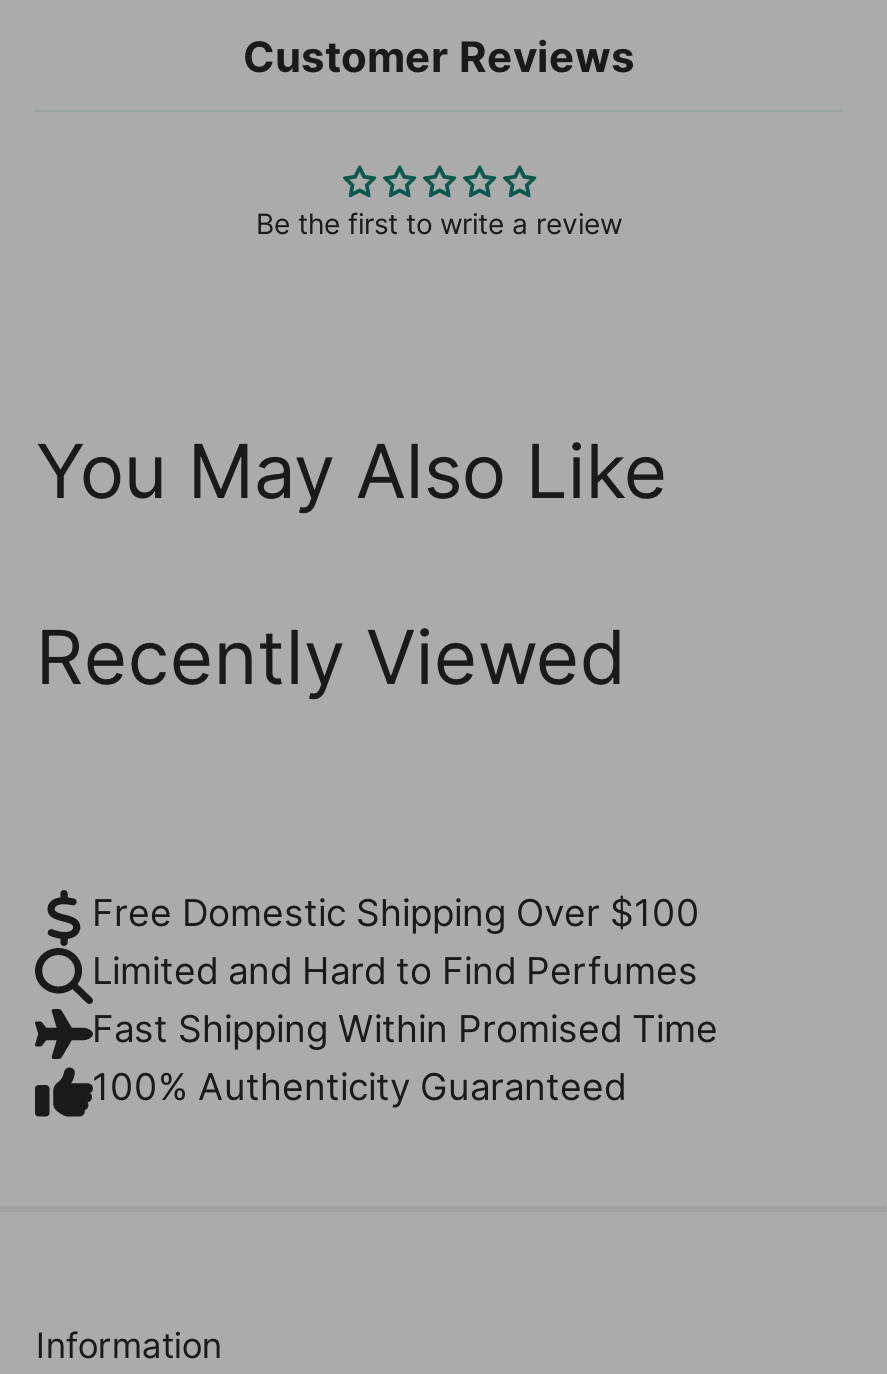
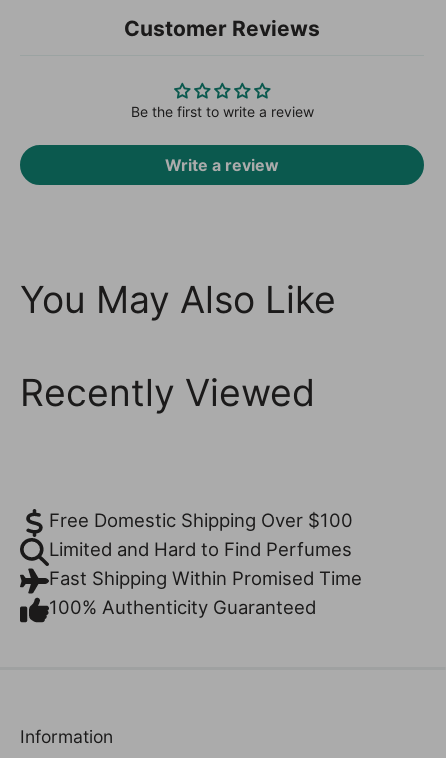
+ Write a review
